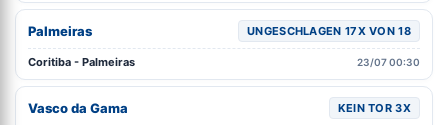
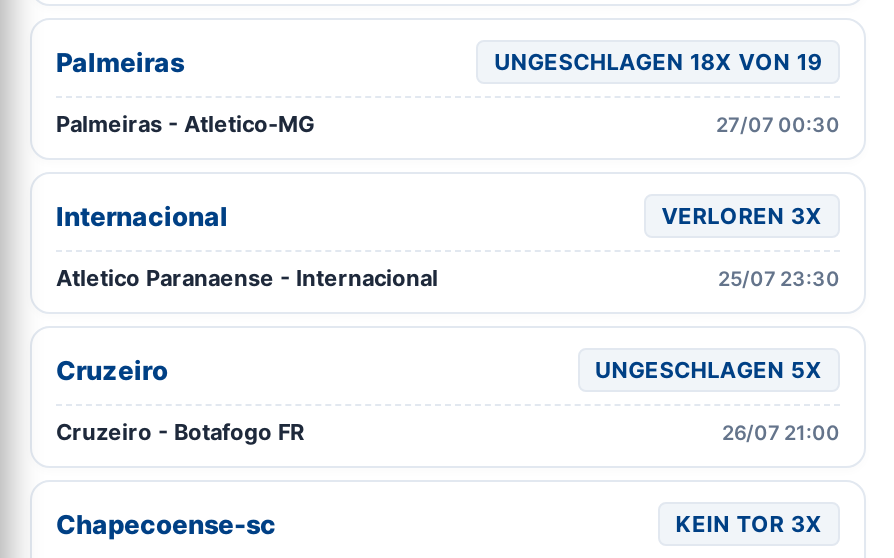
- UNGESCHLAGEN 17X VON 18
- Coritiba - Palmeiras
- 23/07 00:30
- Vasco da Gama
+ UNGESCHLAGEN 18X VON 19
+ Palmeiras - Atletico-MG
+ 27/07 00:30
+ Internacional
+ VERLOREN 3X
+ Atletico Paranaense - Internacional
+ 25/07 23:30
+ Cruzeiro
+ UNGESCHLAGEN 5X
+ Cruzeiro - Botafogo FR
+ 26/07 21:00
+ Chapecoense-sc
